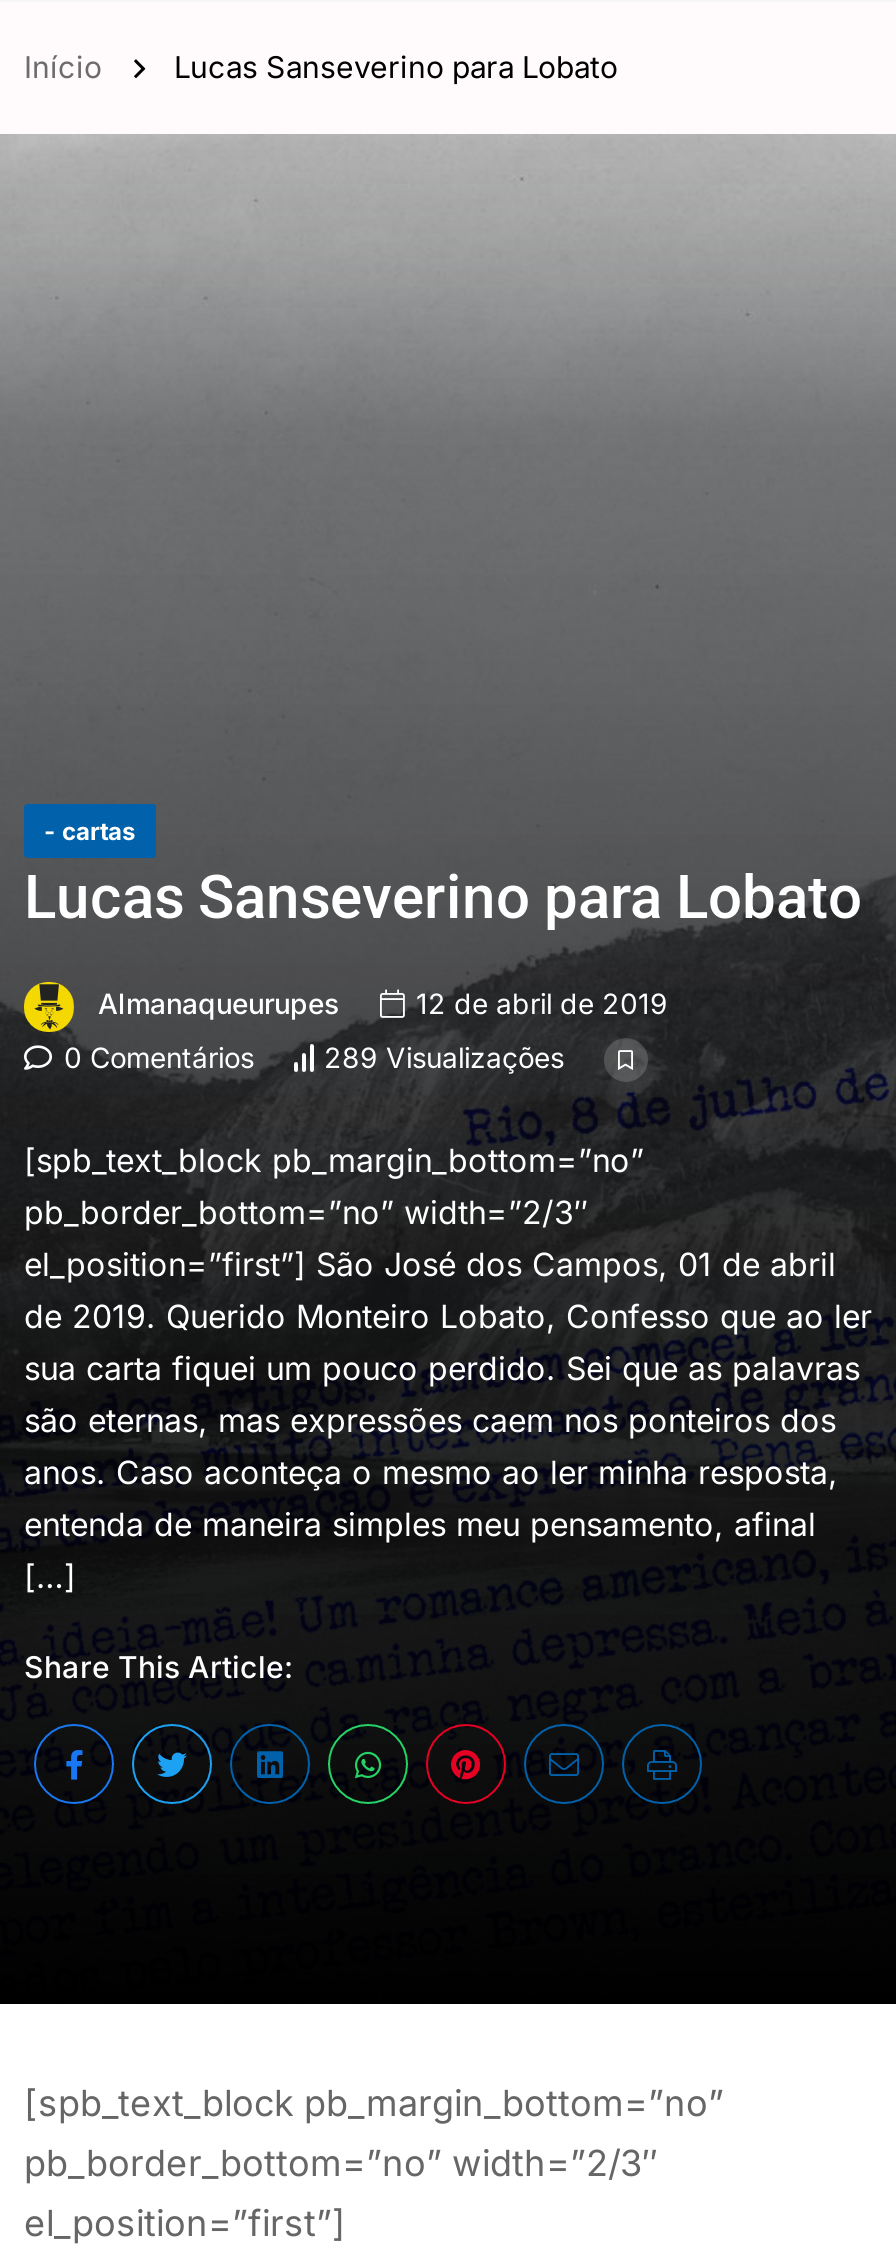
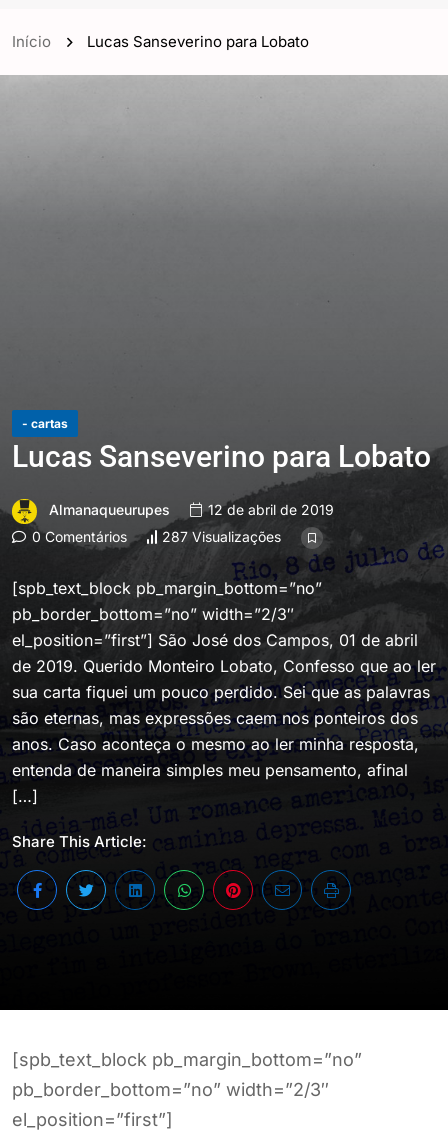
- 289 Visualizações
+ 287 Visualizações
